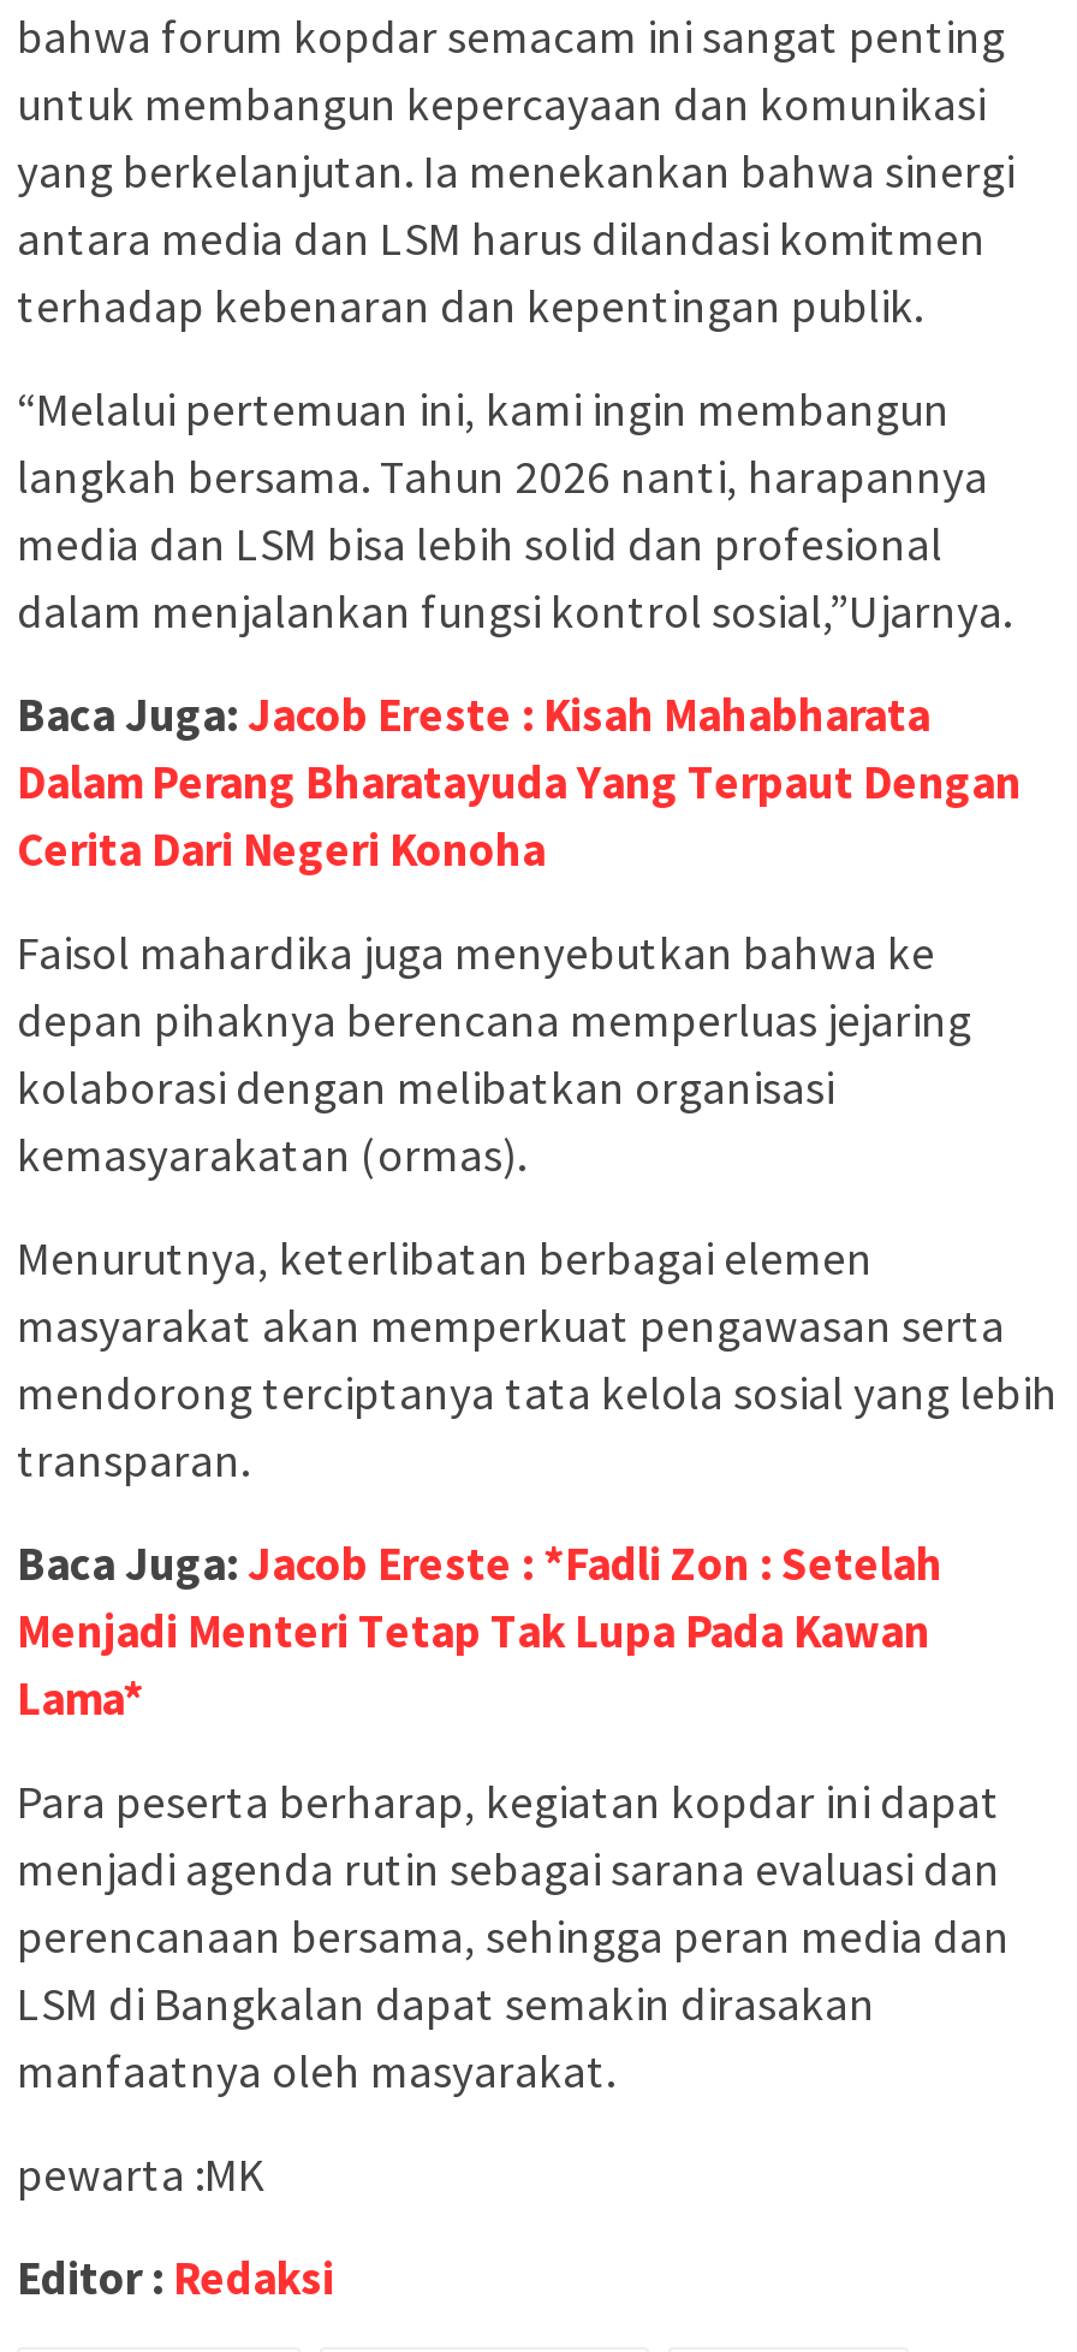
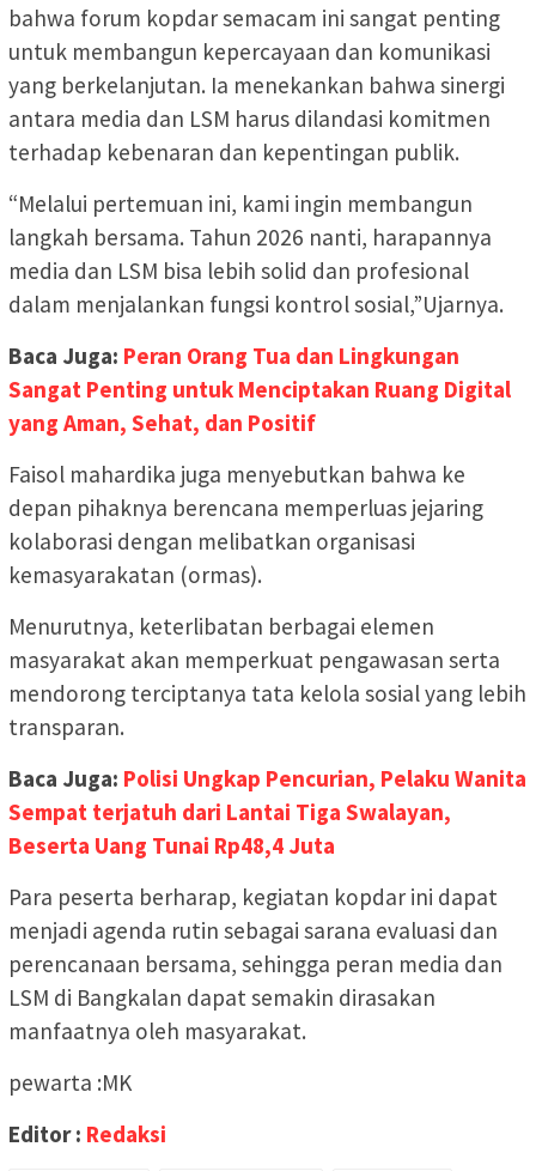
- Baca Juga: Jacob Ereste : Kisah Mahabharata
- Dalam Perang Bharatayuda Yang Terpaut Dengan
- Cerita Dari Negeri Konoha
+ Baca Juga: Peran Orang Tua dan Lingkungan
+ Sangat Penting untuk Menciptakan Ruang Digital
+ yang Aman, Sehat, dan Positif

- Baca Juga: Jacob Ereste : *Fadli Zon : Setelah
- Menjadi Menteri Tetap Tak Lupa Pada Kawan
- Lama*
+ Baca Juga: Polisi Ungkap Pencurian, Pelaku Wanita
+ Sempat terjatuh dari Lantai Tiga Swalayan,
+ Beserta Uang Tunai Rp48,4 Juta
